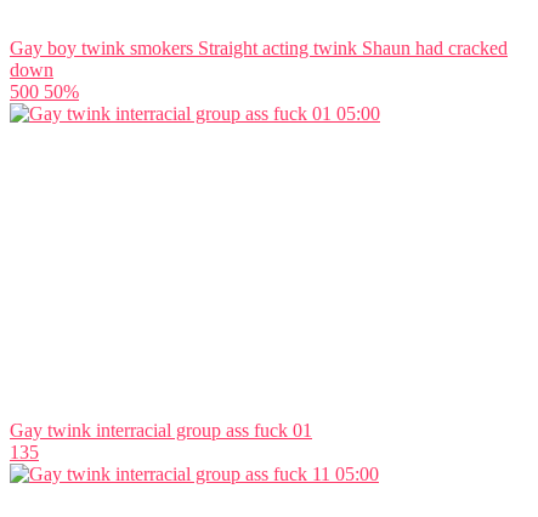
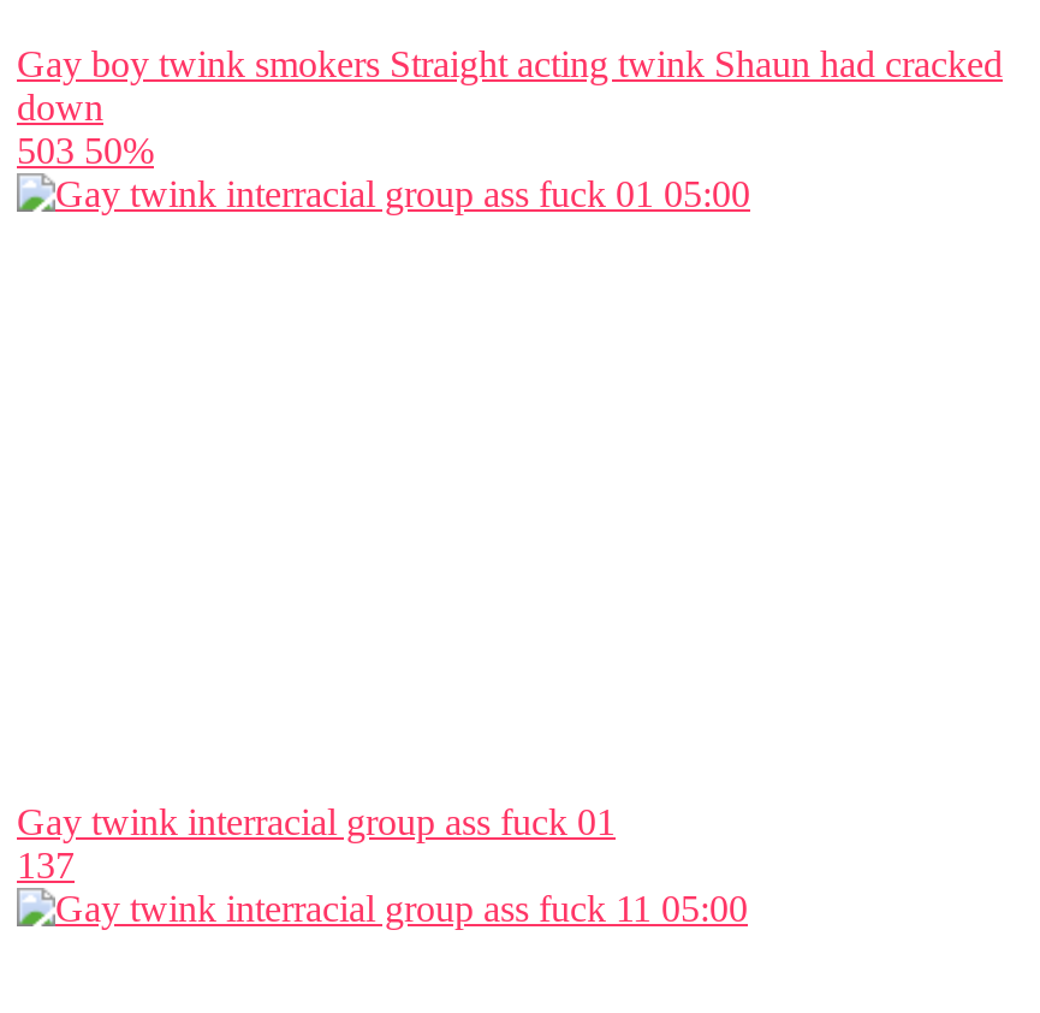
- 500 50%
+ 503 50%

- 135
+ 137
